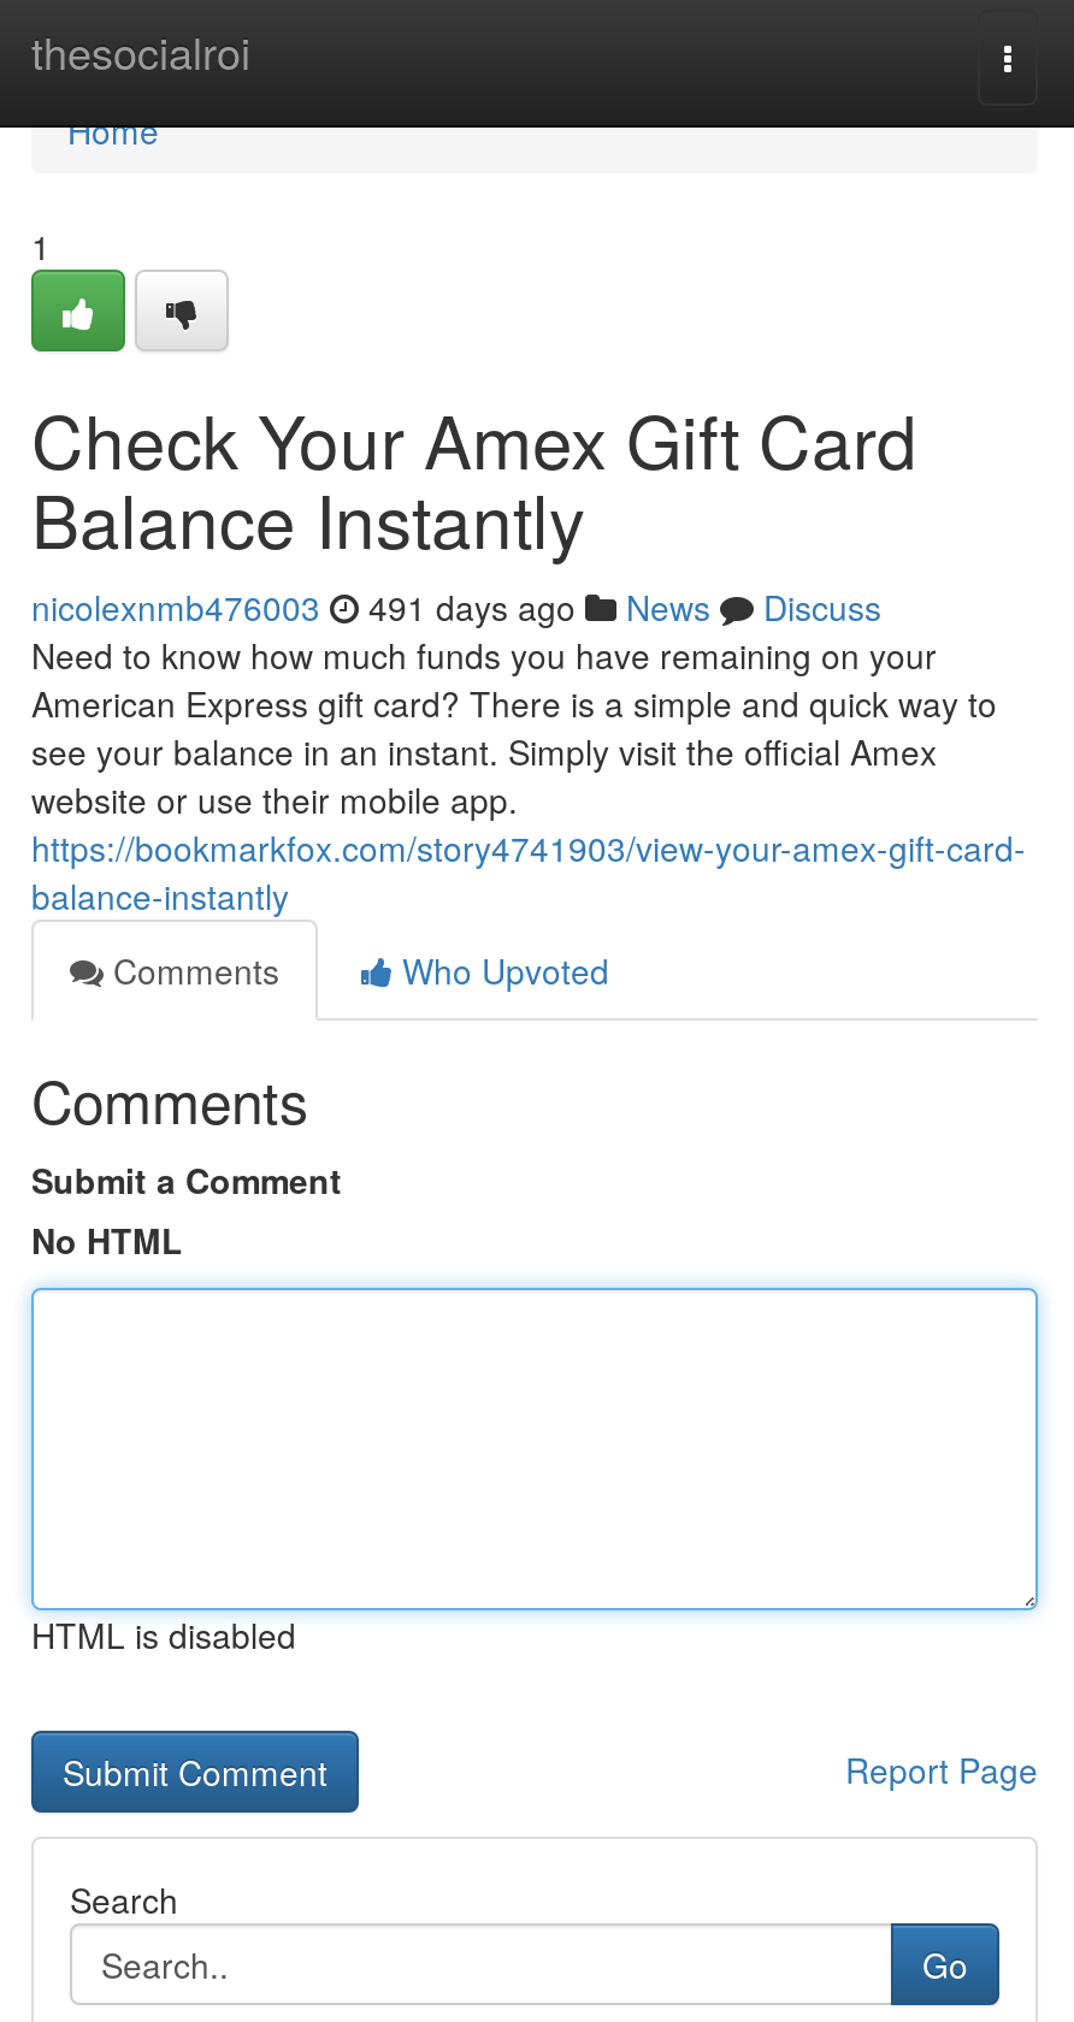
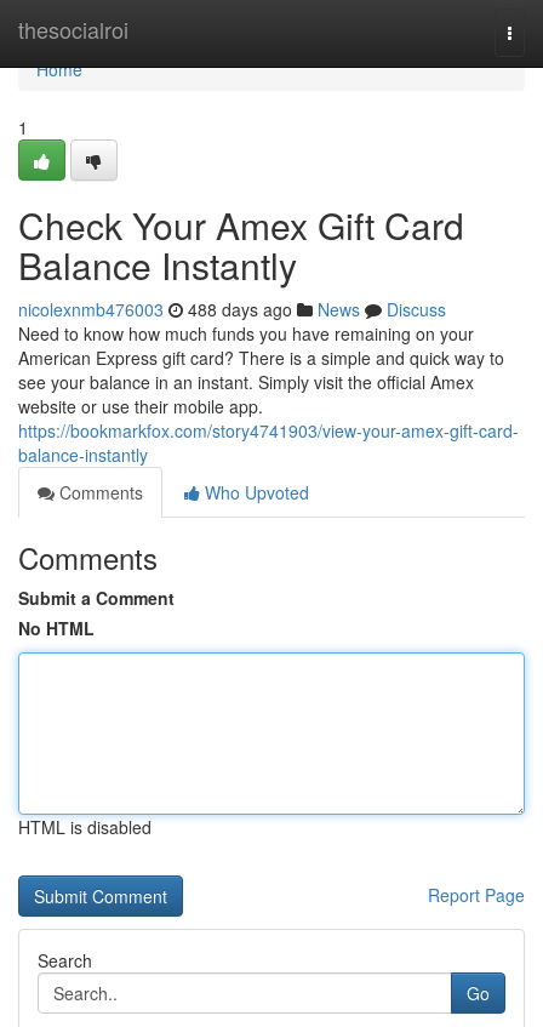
- nicolexnmb476003 491 days ago News Discuss
+ nicolexnmb476003 488 days ago News Discuss
